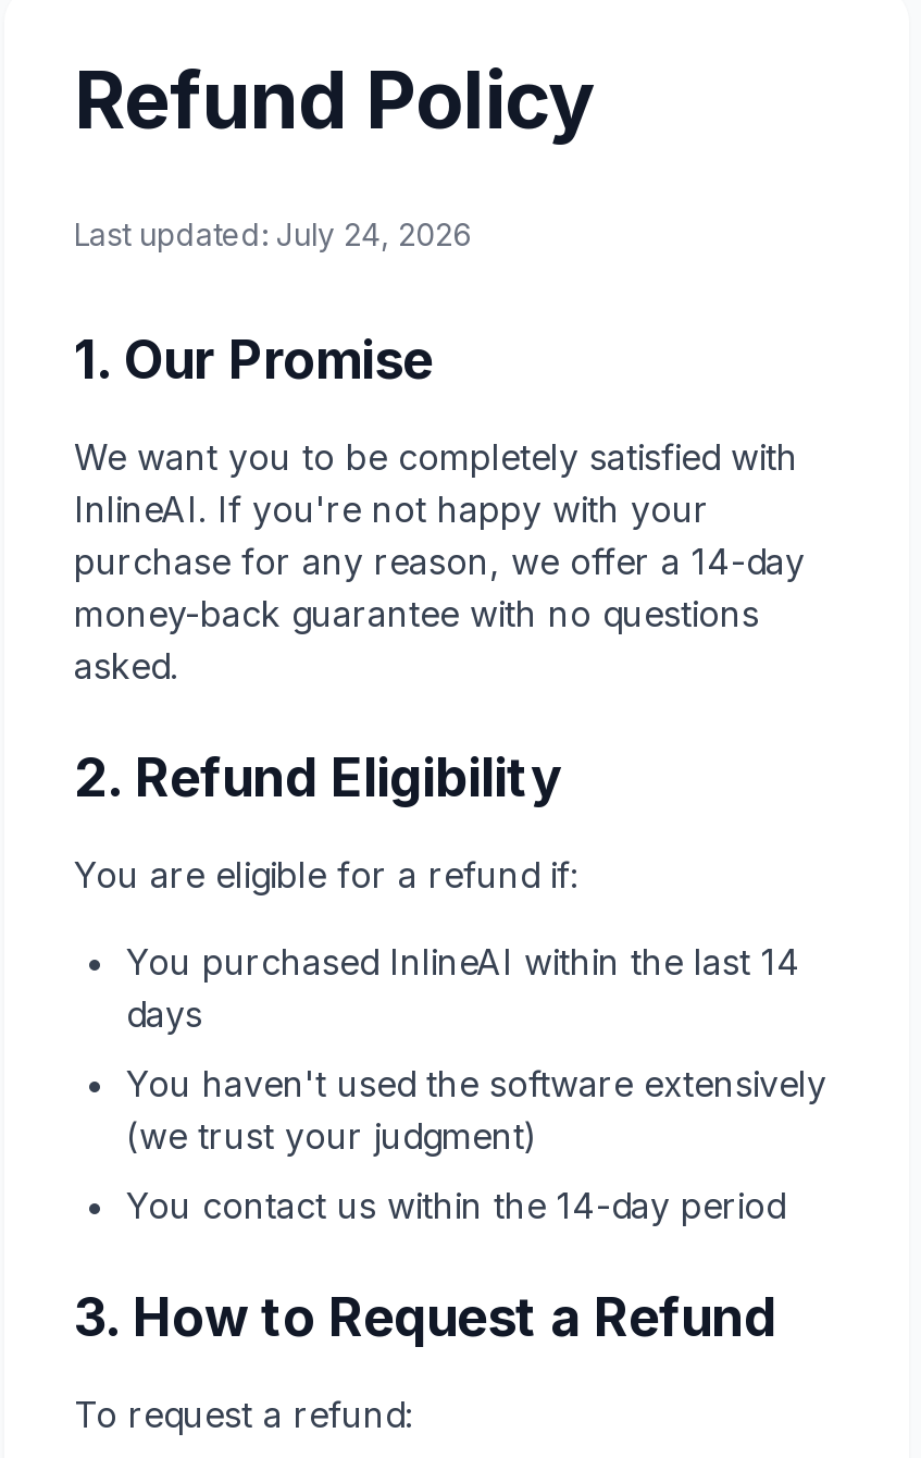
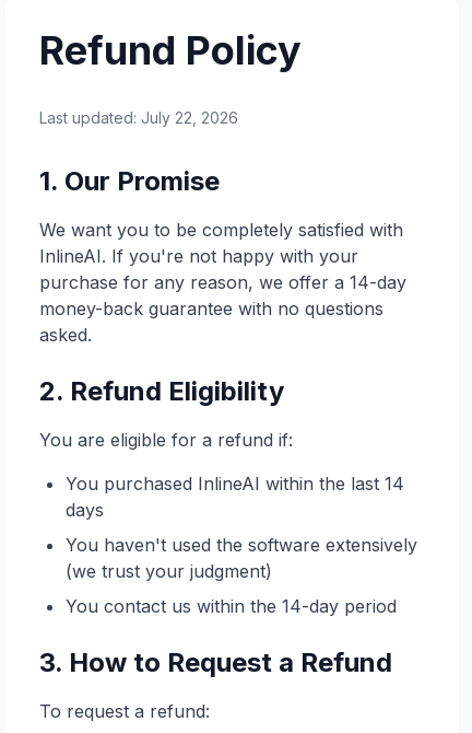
- Last updated: July 24, 2026
+ Last updated: July 22, 2026
